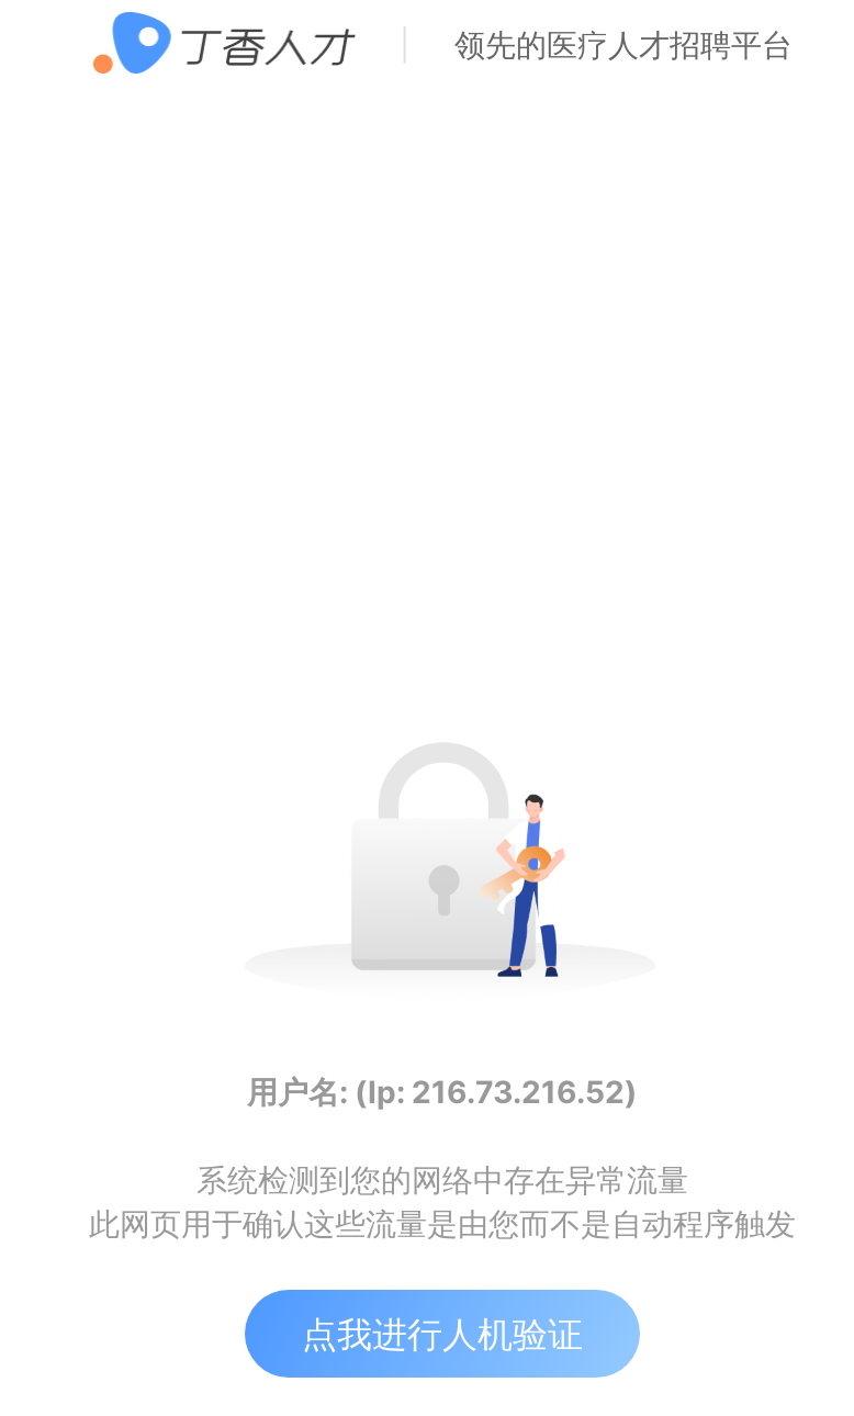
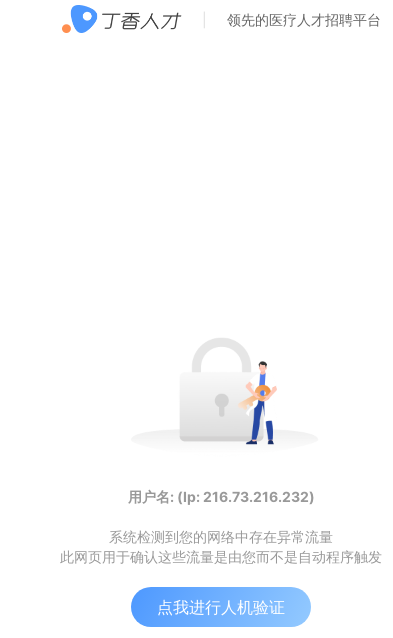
- 用户名: (Ip: 216.73.216.52)
+ 用户名: (Ip: 216.73.216.232)
